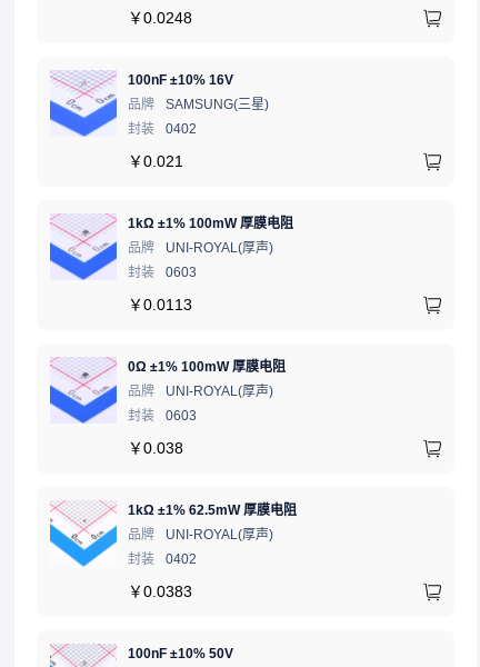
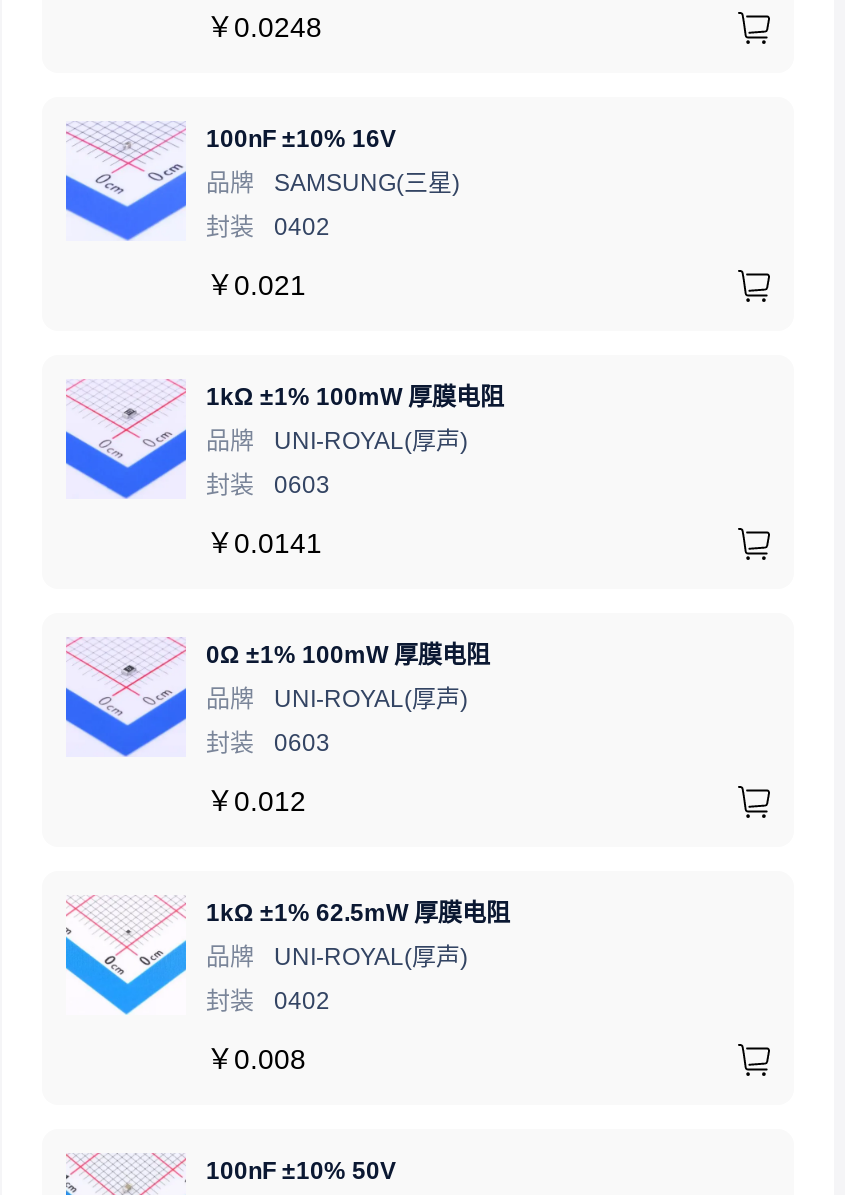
- ￥0.0113
+ ￥0.0141

- ￥0.038
+ ￥0.012

- ￥0.0383
+ ￥0.008
